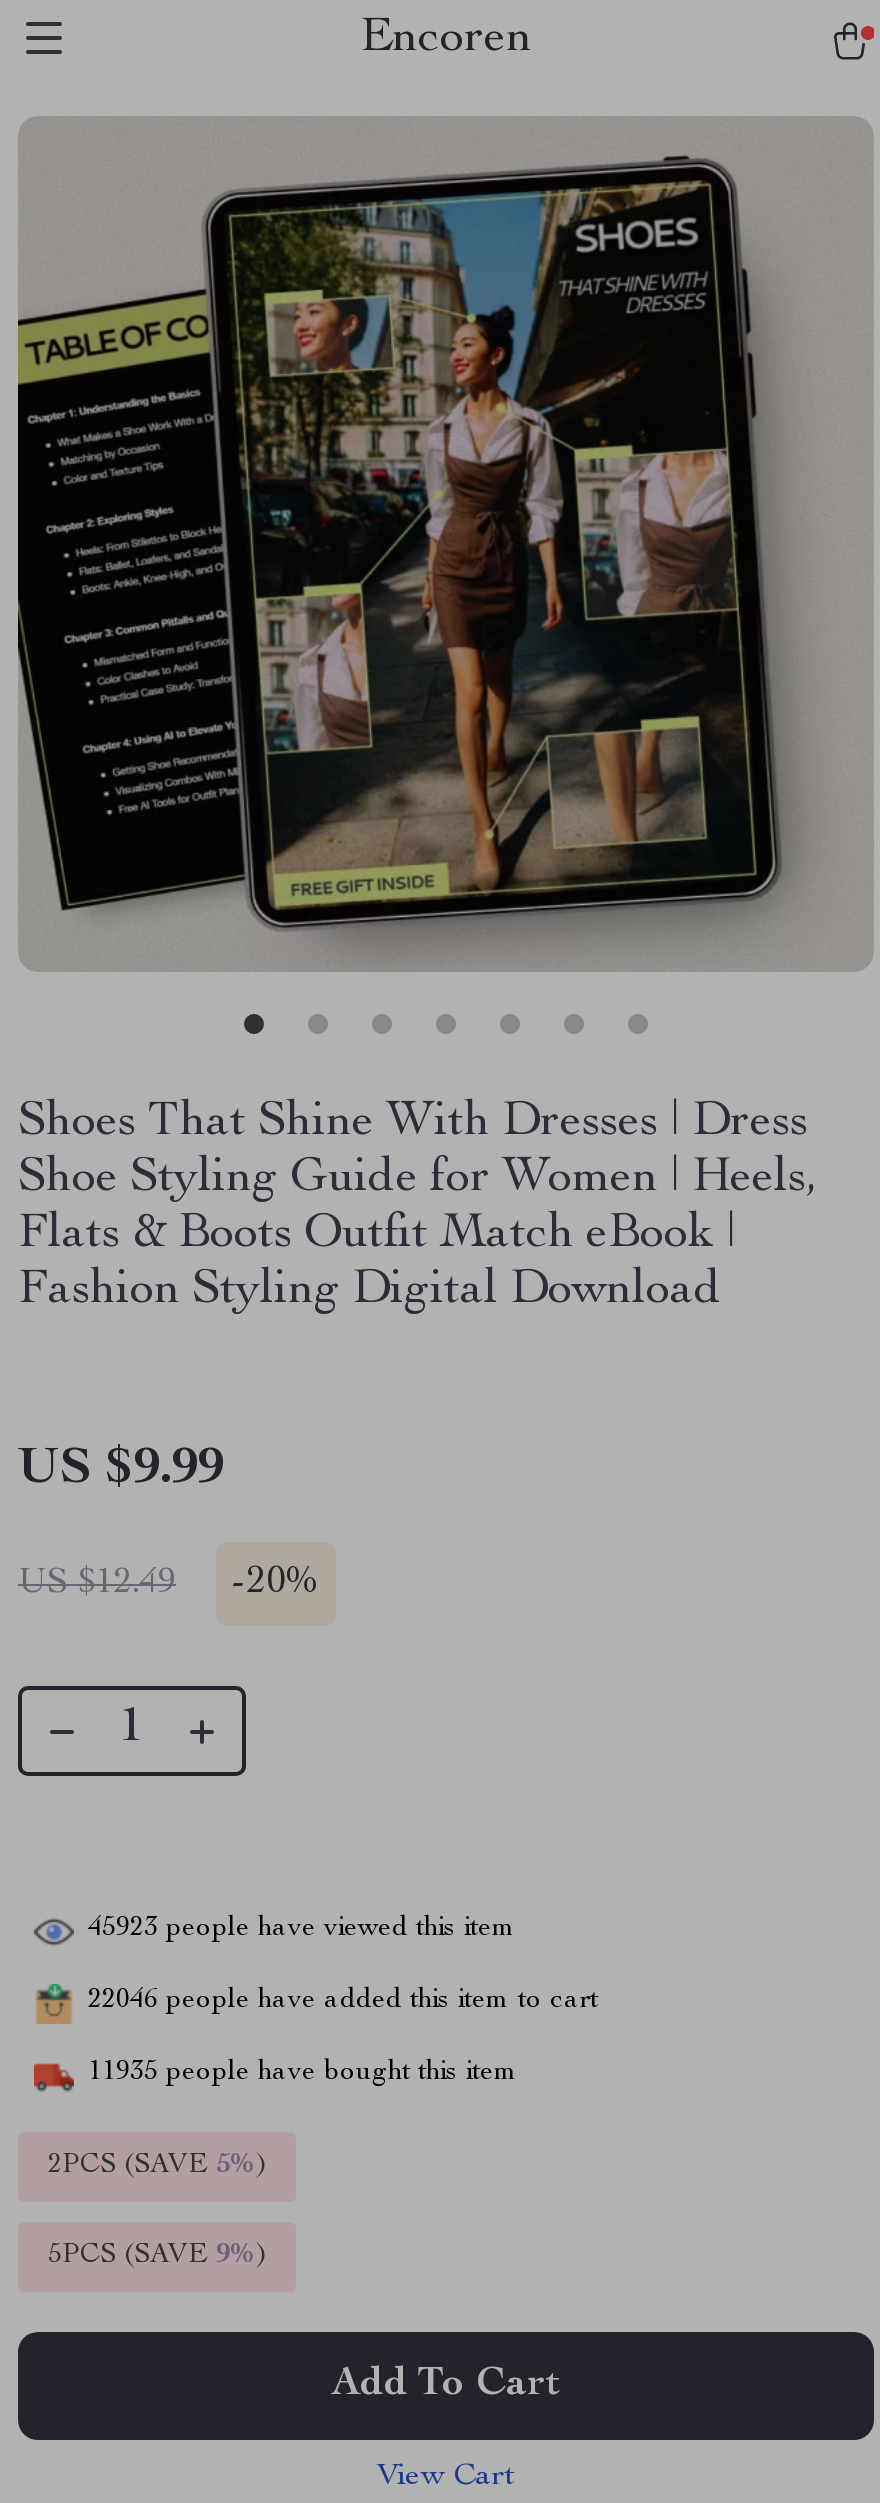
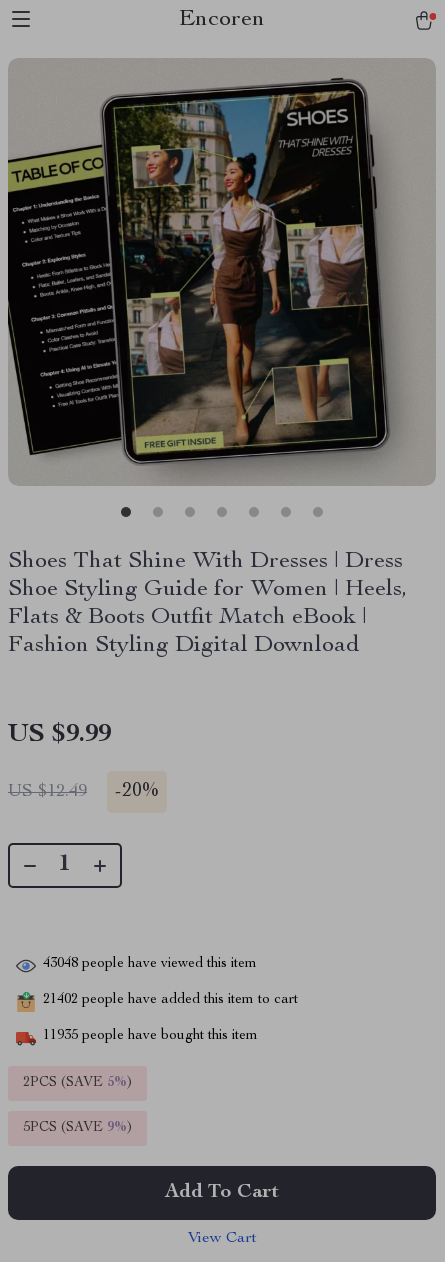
- 45923 people have viewed this item
+ 43048 people have viewed this item

- 22046 people have added this item to cart
+ 21402 people have added this item to cart
